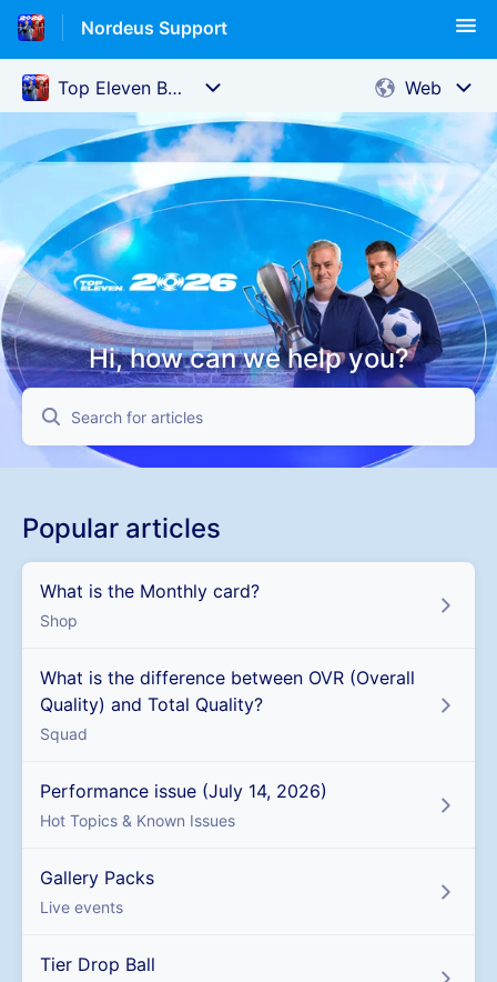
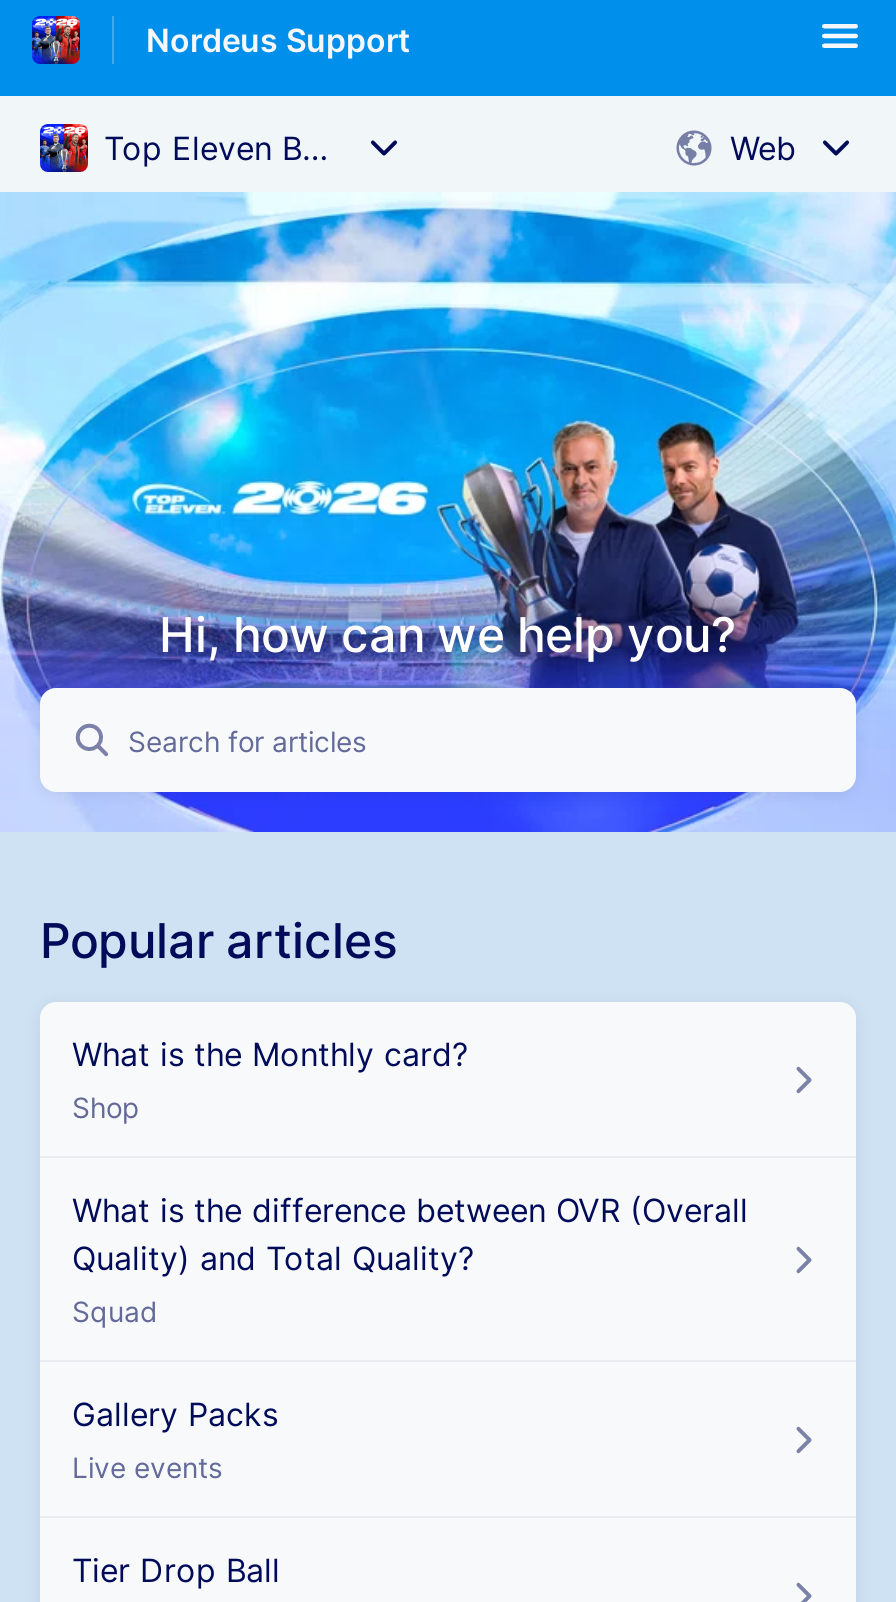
- Performance issue (July 14, 2026)
- Hot Topics & Known Issues
